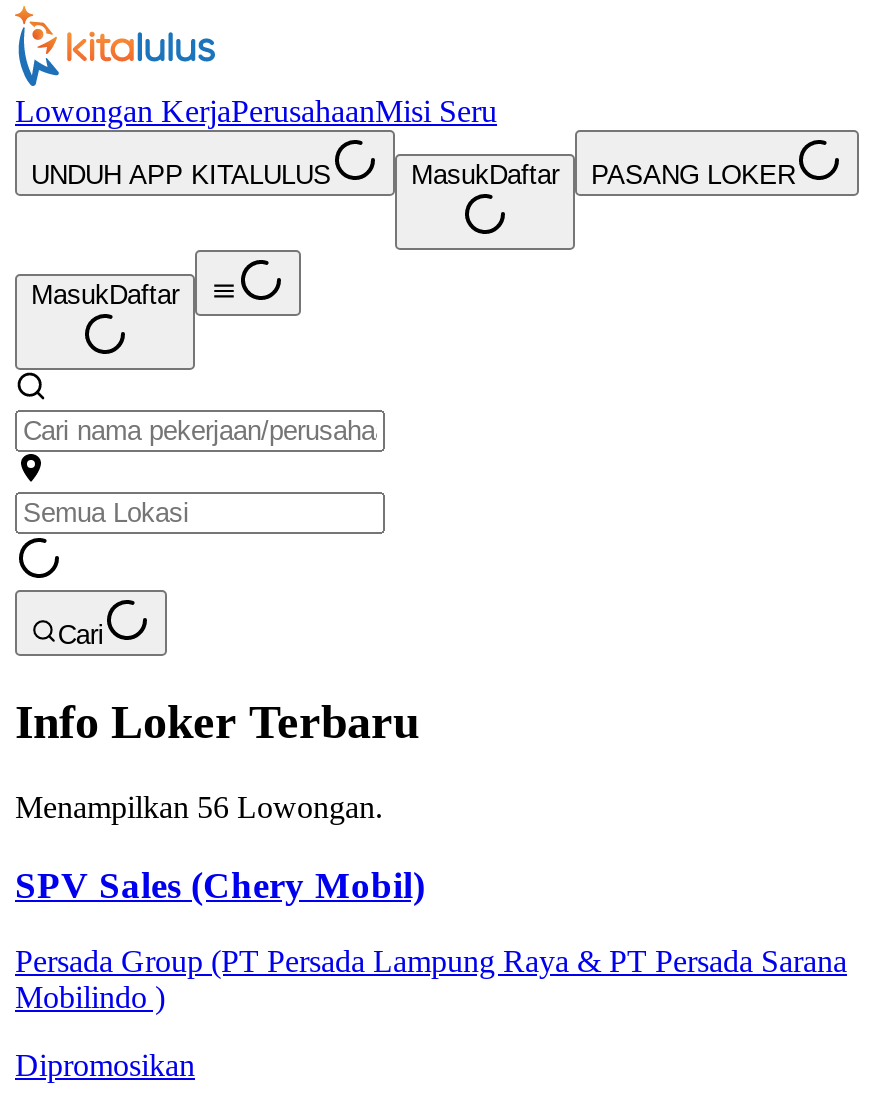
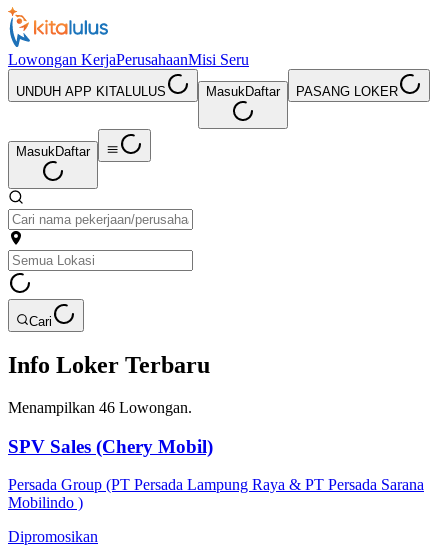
- Menampilkan 56 Lowongan.
+ Menampilkan 46 Lowongan.
